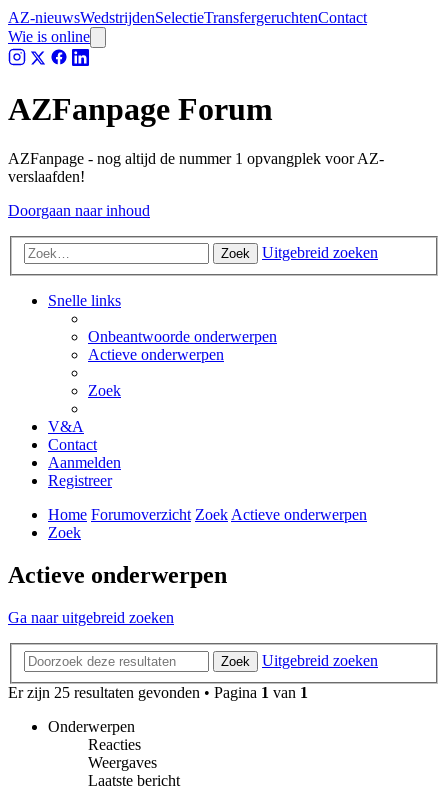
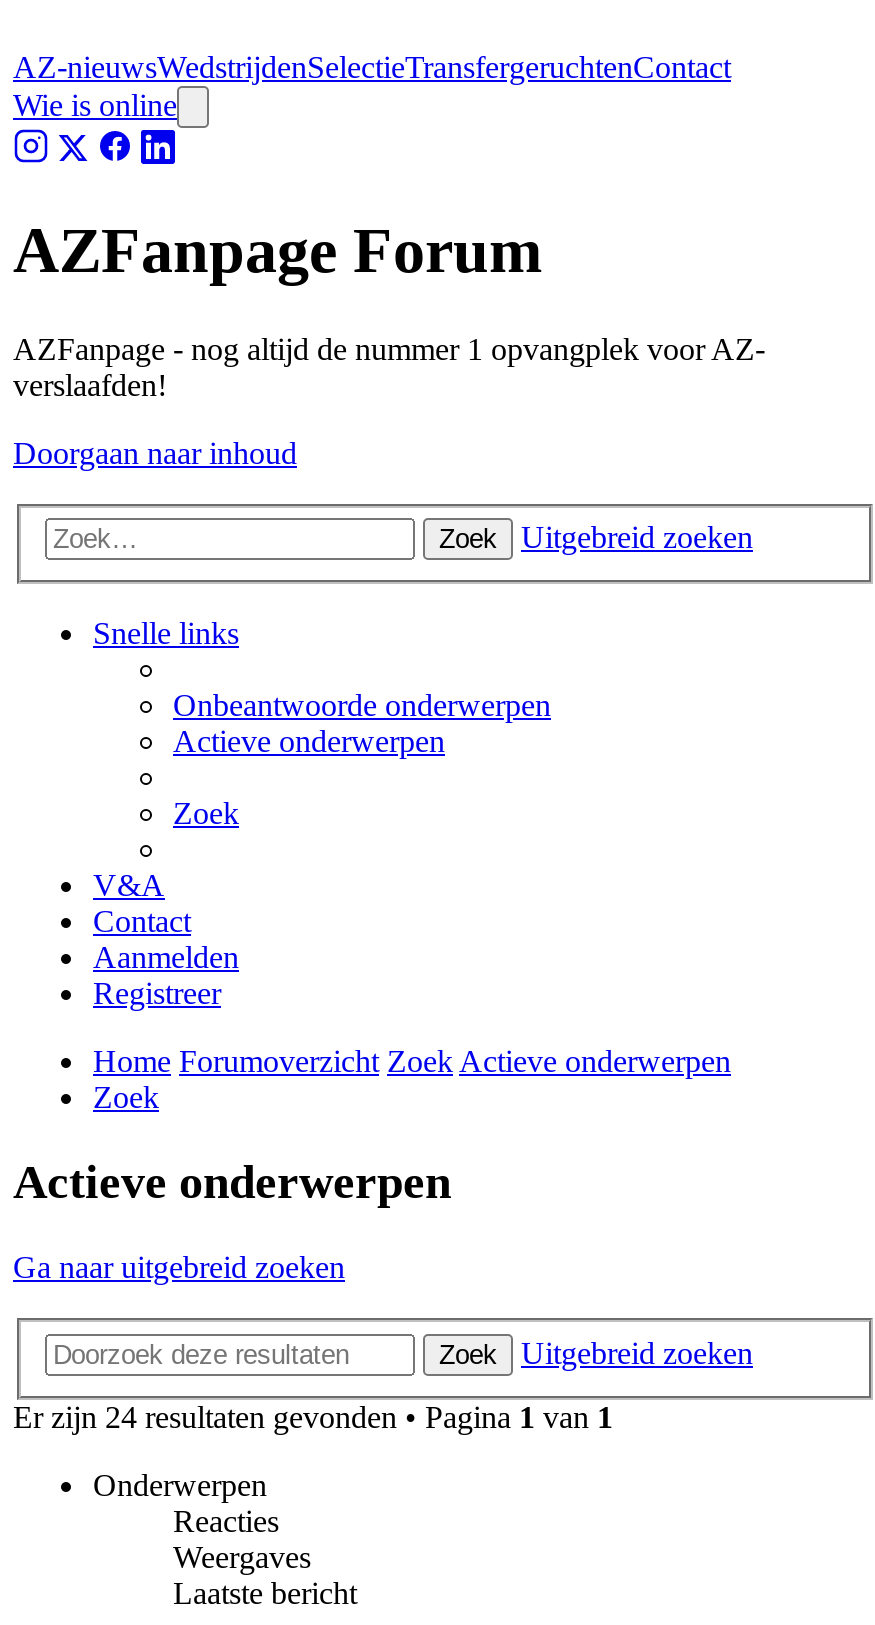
- Er zijn 25 resultaten gevonden • Pagina1van1
+ Er zijn 24 resultaten gevonden • Pagina1van1
